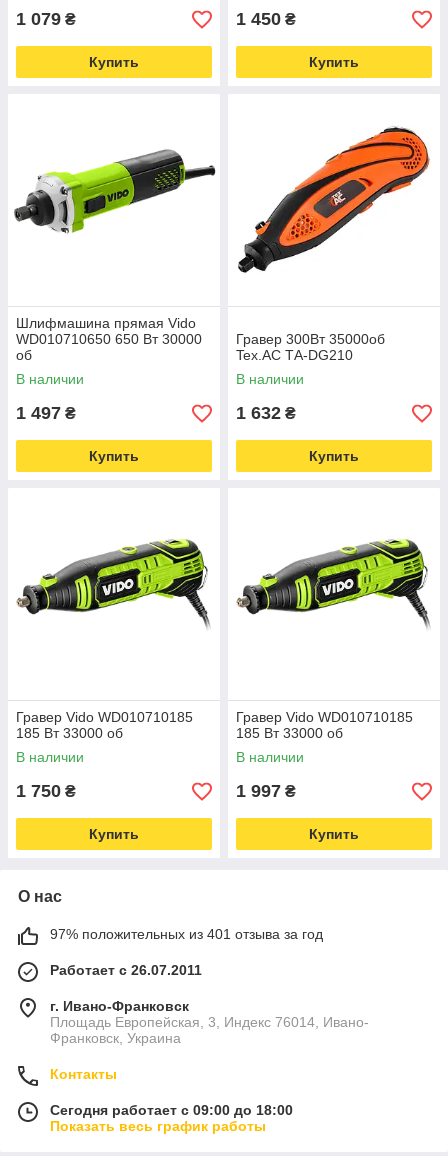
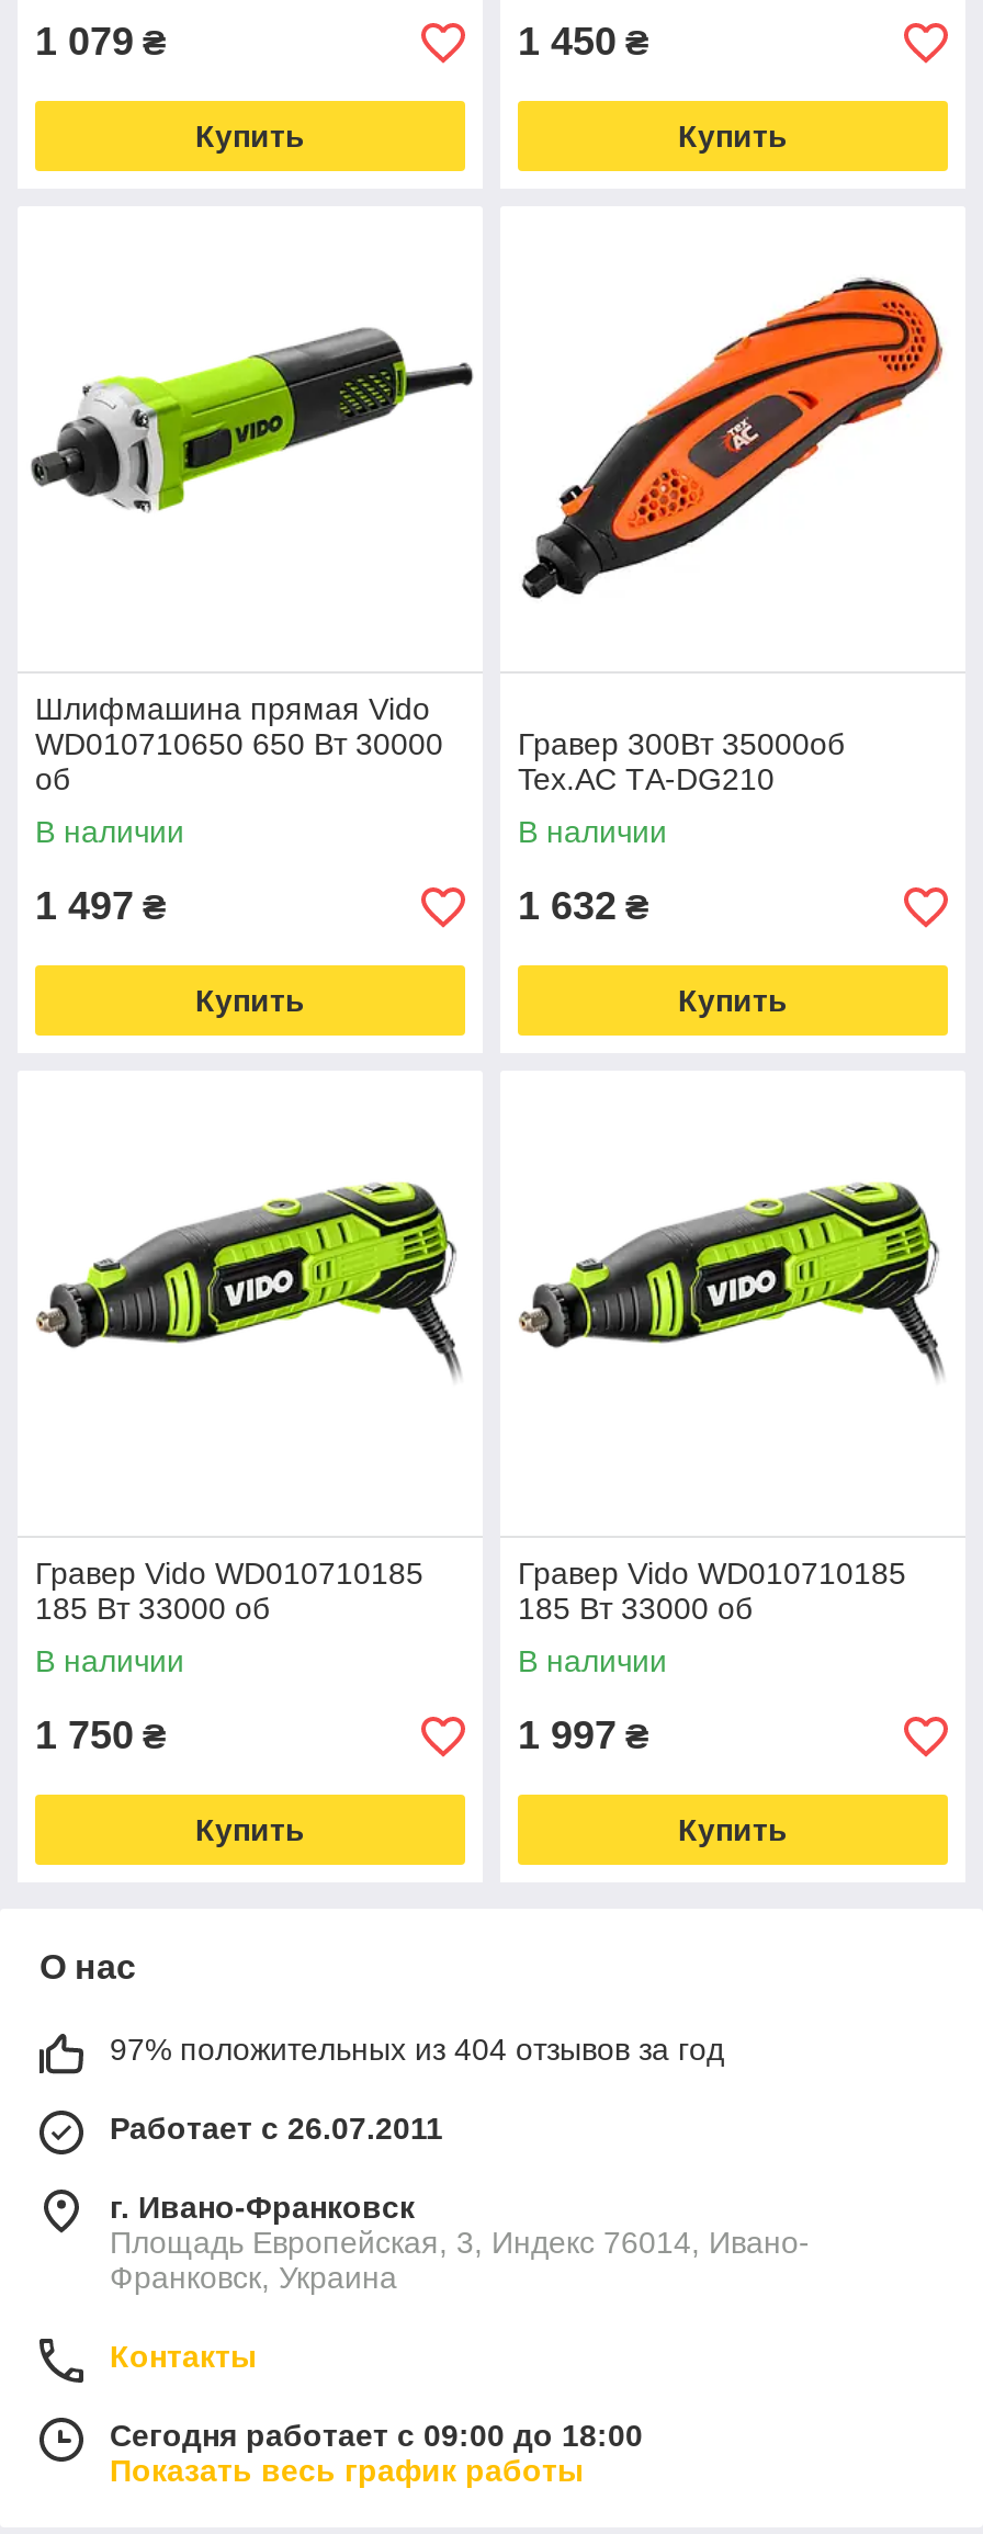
- 97% положительных из 401 отзыва за год
+ 97% положительных из 404 отзывов за год
